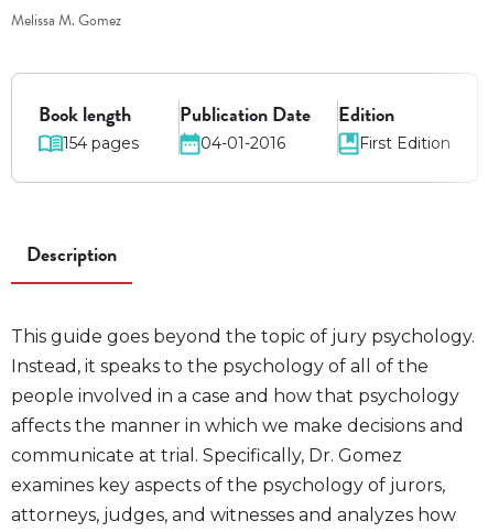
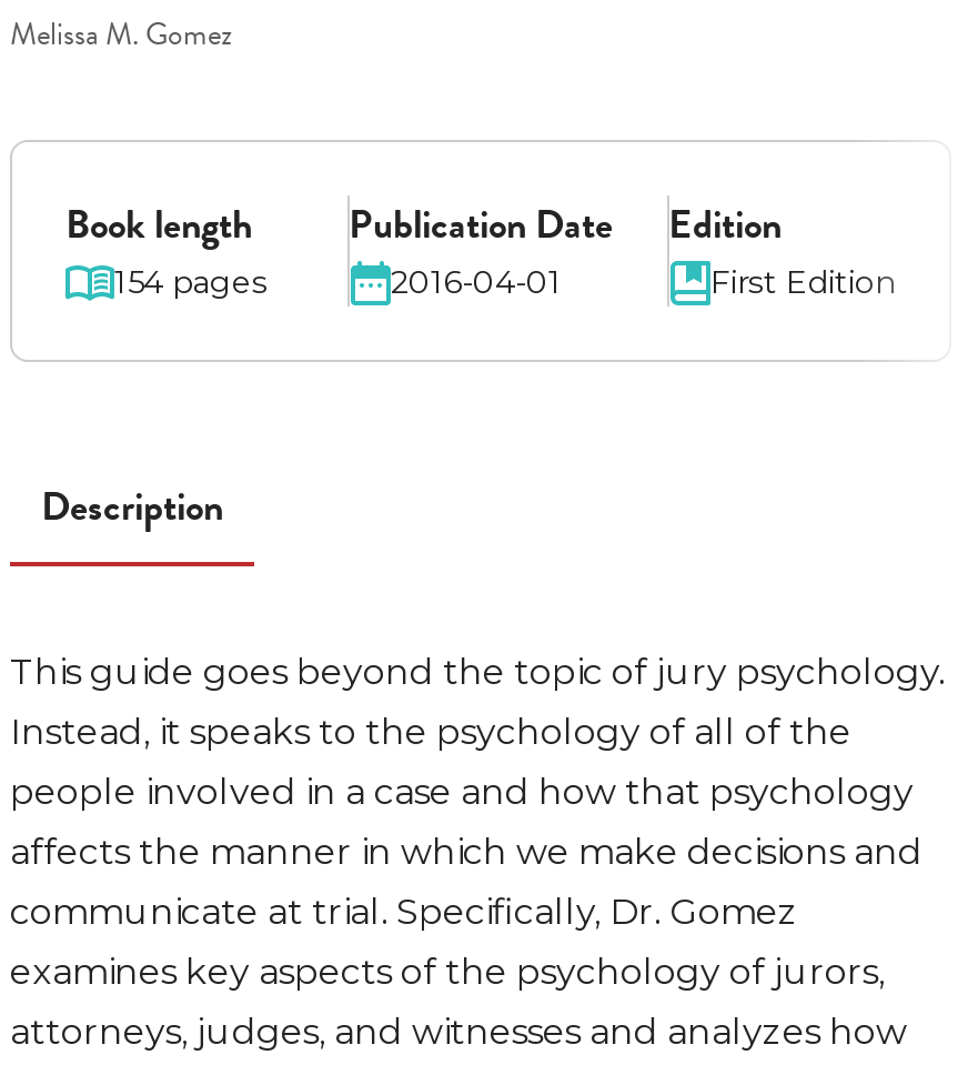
- 04-01-2016
+ 2016-04-01
